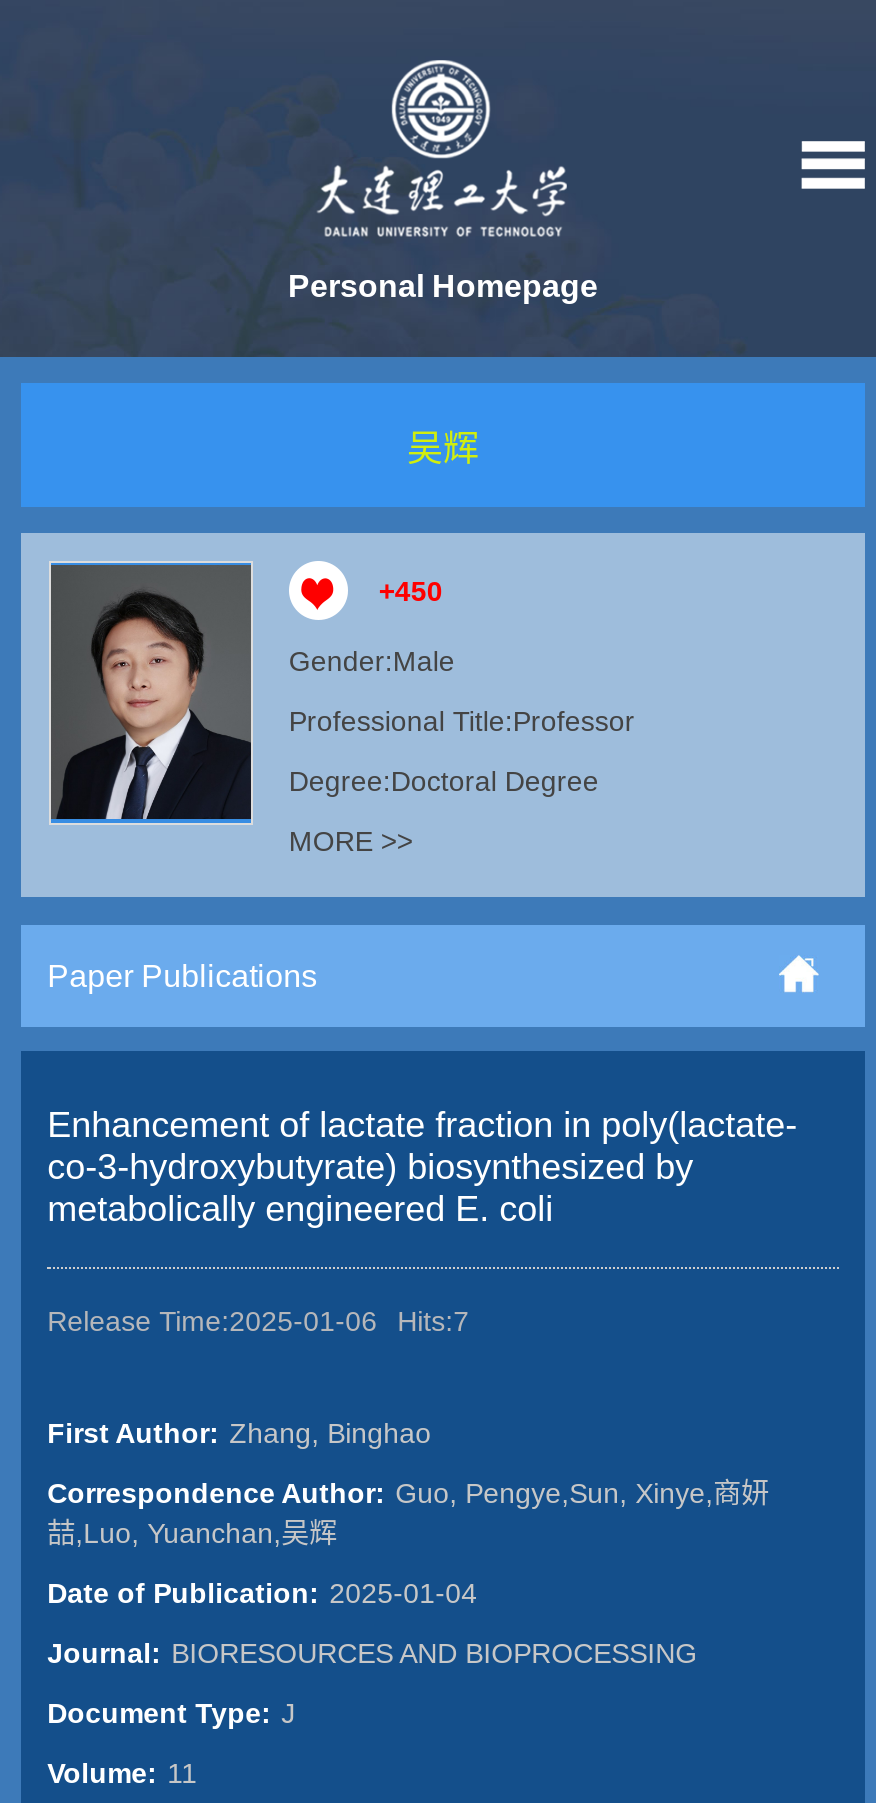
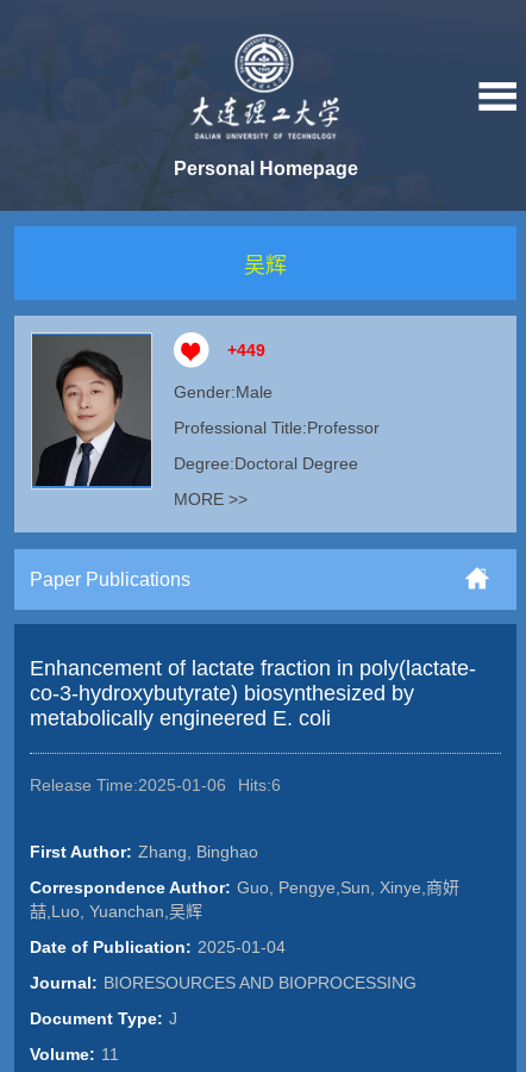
- +450
+ +449

- Release Time:2025-01-06 Hits:7
+ Release Time:2025-01-06 Hits:6
